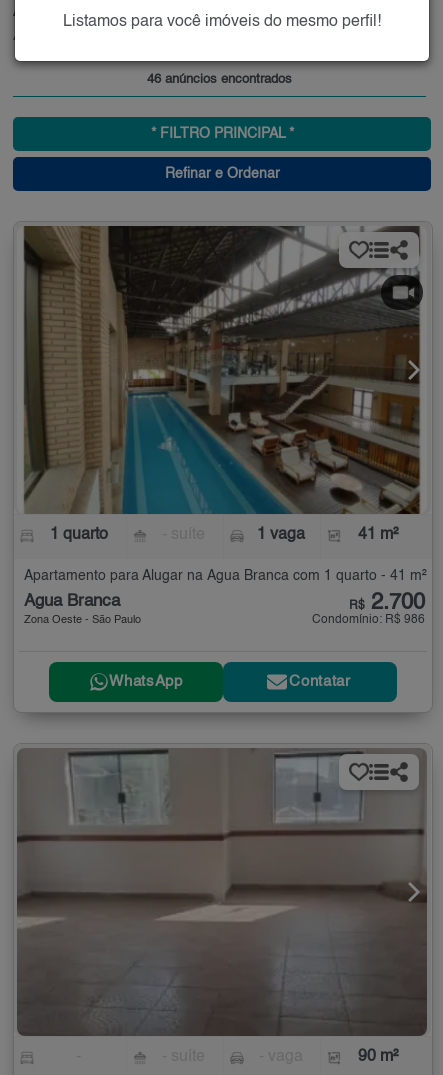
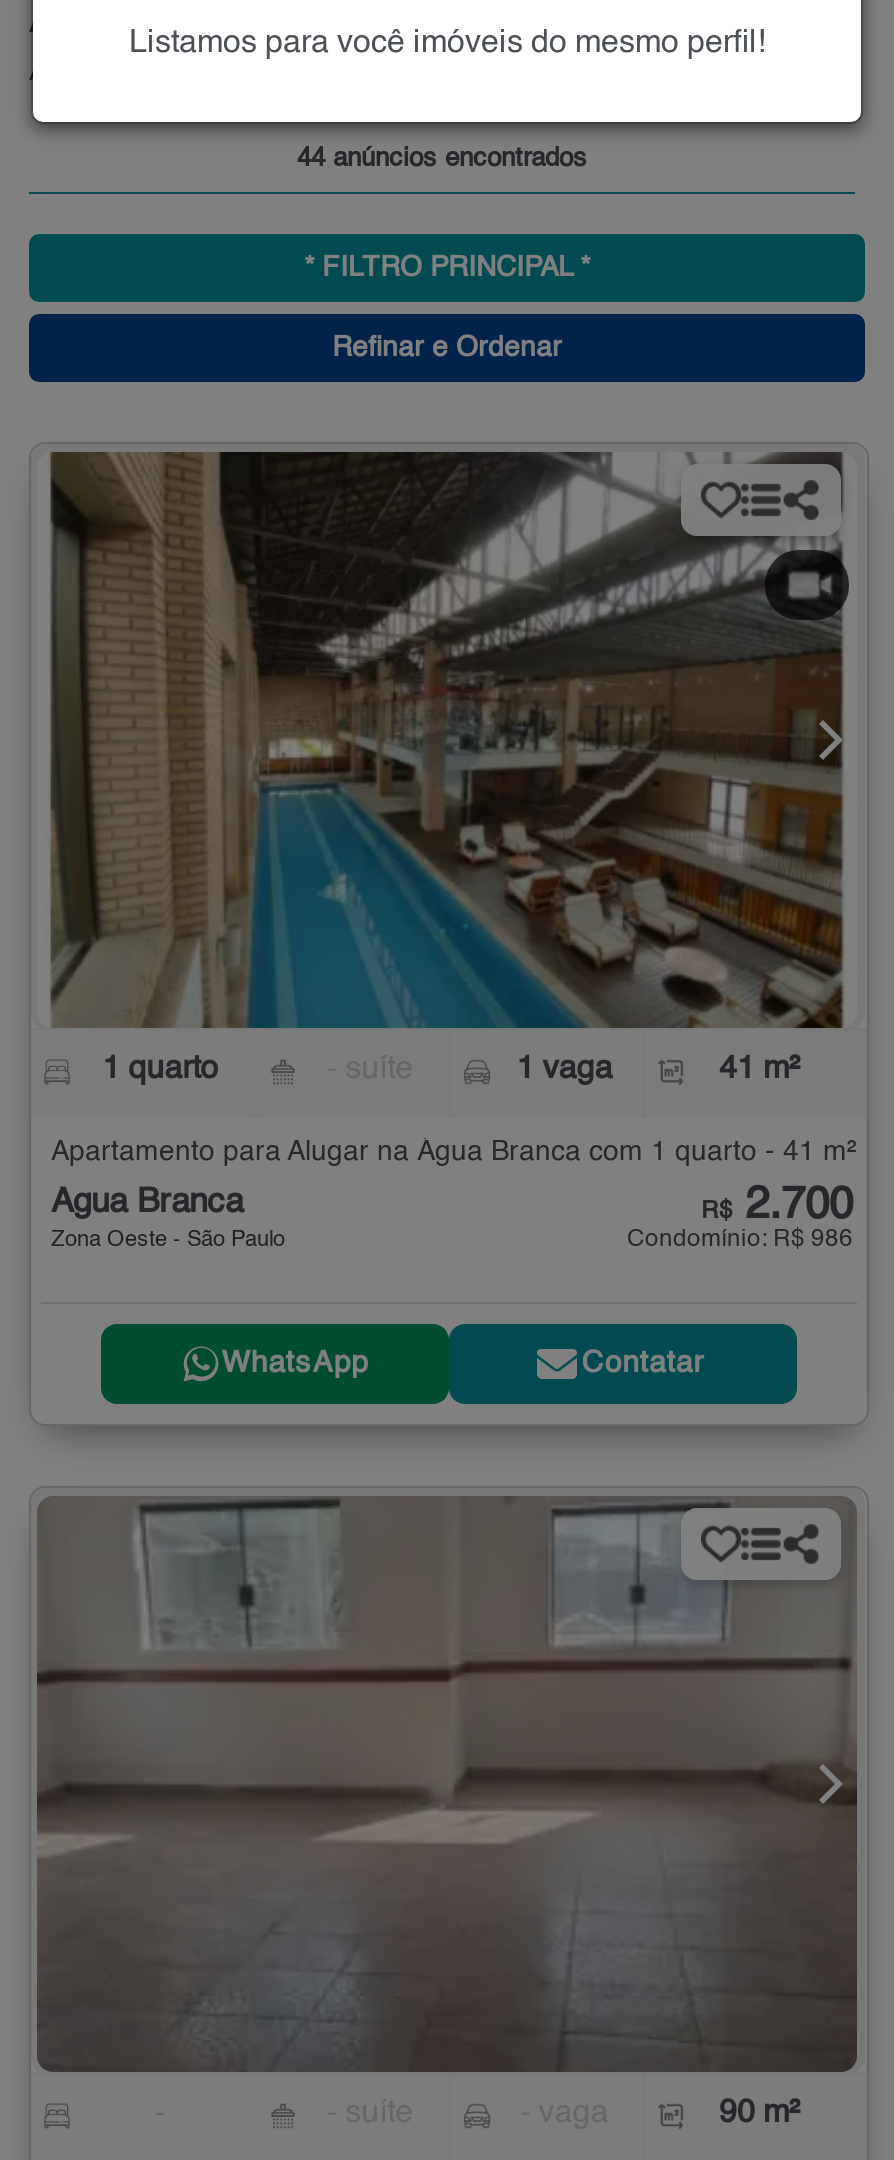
- 46 anúncios encontrados
+ 44 anúncios encontrados
